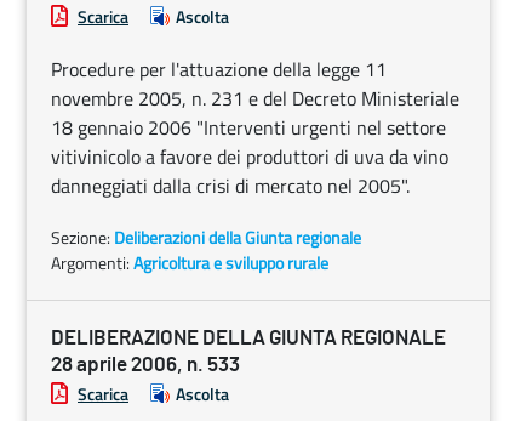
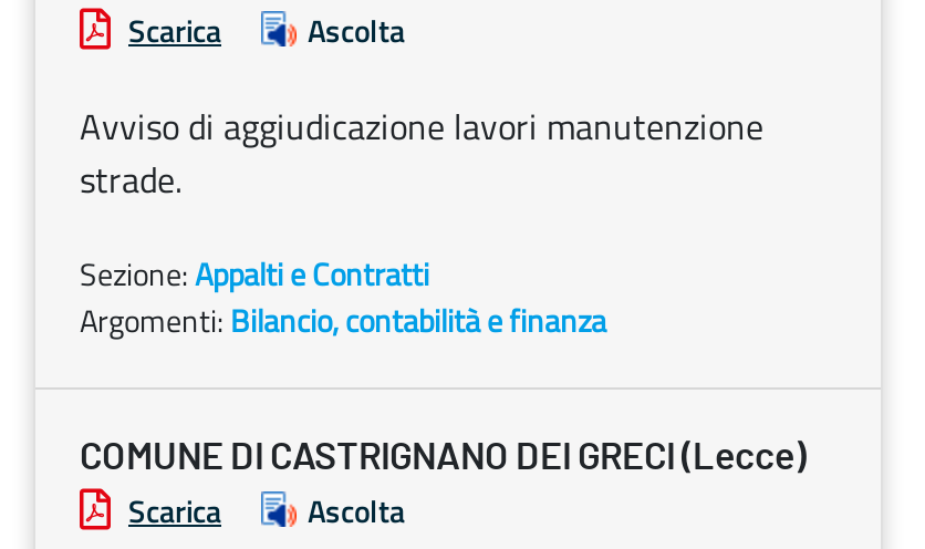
- Procedure per l'attuazione della legge 11
- novembre 2005, n. 231 e del Decreto Ministeriale
- 18 gennaio 2006 "Interventi urgenti nel settore
- vitivinicolo a favore dei produttori di uva da vino
- danneggiati dalla crisi di mercato nel 2005".
+ Avviso di aggiudicazione lavori manutenzione
+ strade.

- Sezione: Deliberazioni della Giunta regionale
- Argomenti: Agricoltura e sviluppo rurale
+ Sezione: Appalti e Contratti
+ Argomenti: Bilancio, contabilità e finanza

- DELIBERAZIONE DELLA GIUNTA REGIONALE
- 28 aprile 2006, n. 533
+ COMUNE DI CASTRIGNANO DEI GRECI (Lecce)
